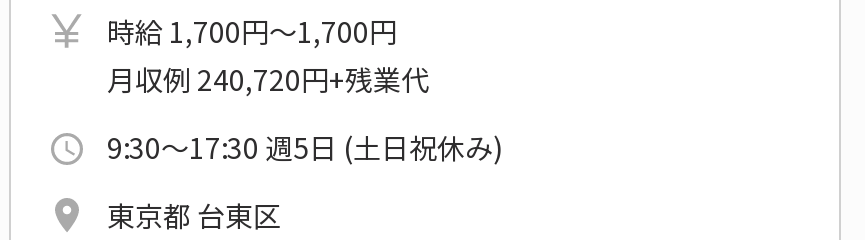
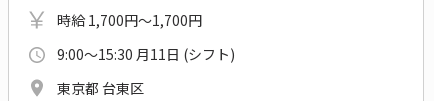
- 月収例 240,720円+残業代
- 9:30～17:30 週5日 (土日祝休み)
+ 9:00～15:30 月11日 (シフト)
